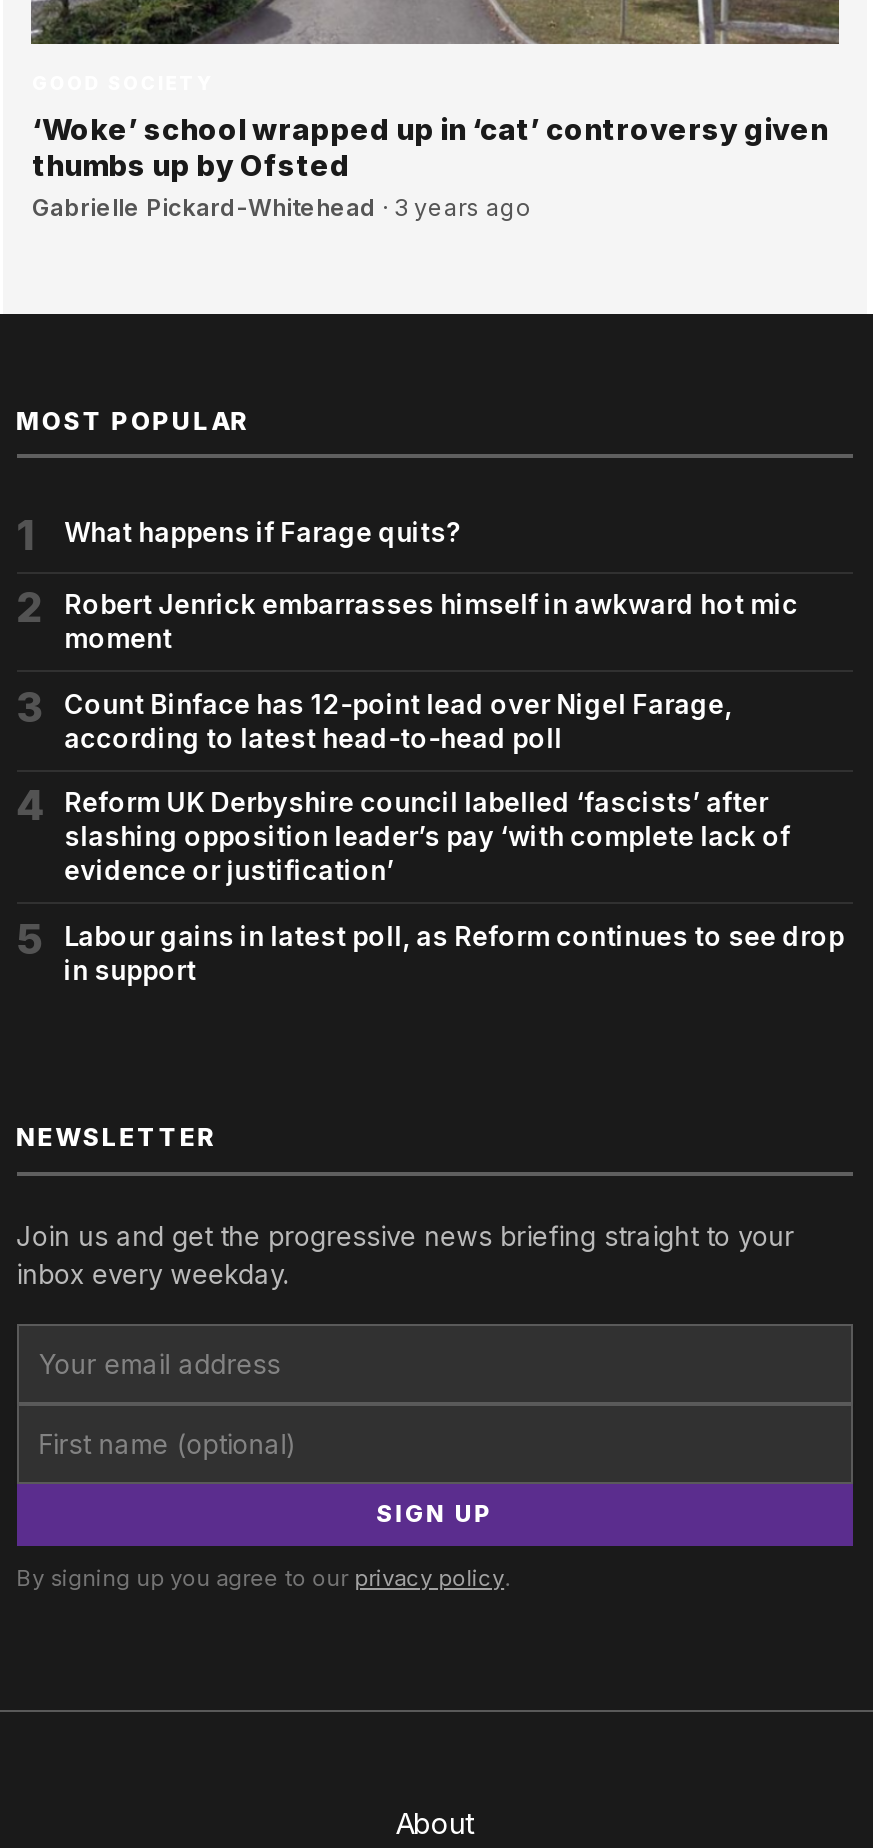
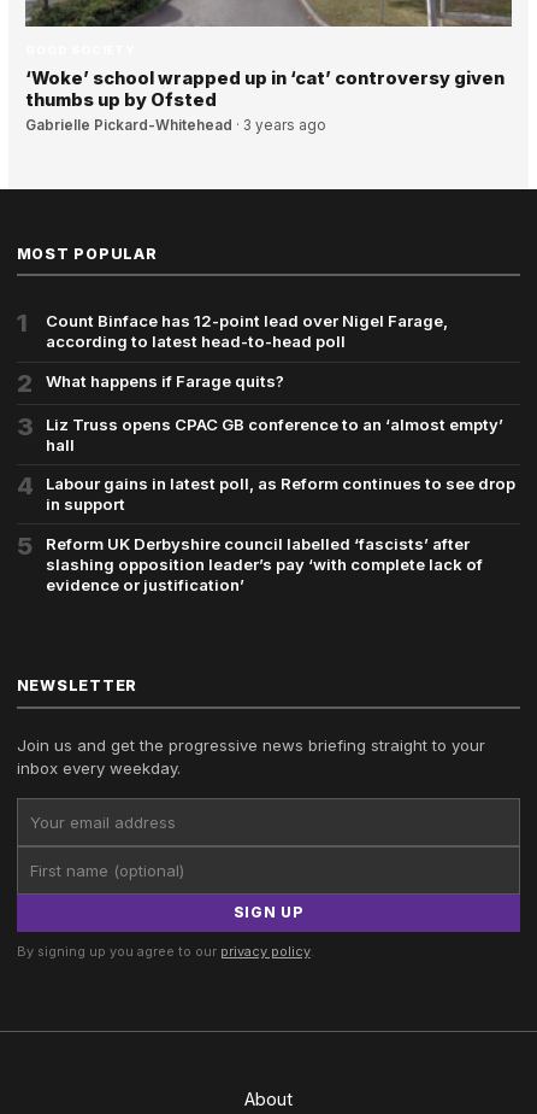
moved down: 2 | What happens if Farage quits? | 3

- Robert Jenrick embarrasses himself in awkward hot mic
- moment

moved up: Count Binface has 12-point lead over Nigel Farage, | according to latest head-to-head poll

+ Liz Truss opens CPAC GB conference to an ‘almost empty’
+ hall

moved down: Reform UK Derbyshire council labelled ‘fascists’ after | slashing opposition leader’s pay ‘with complete lack of | evidence or justification’

moved up: Labour gains in latest poll, as Reform continues to see drop | in support | 5
